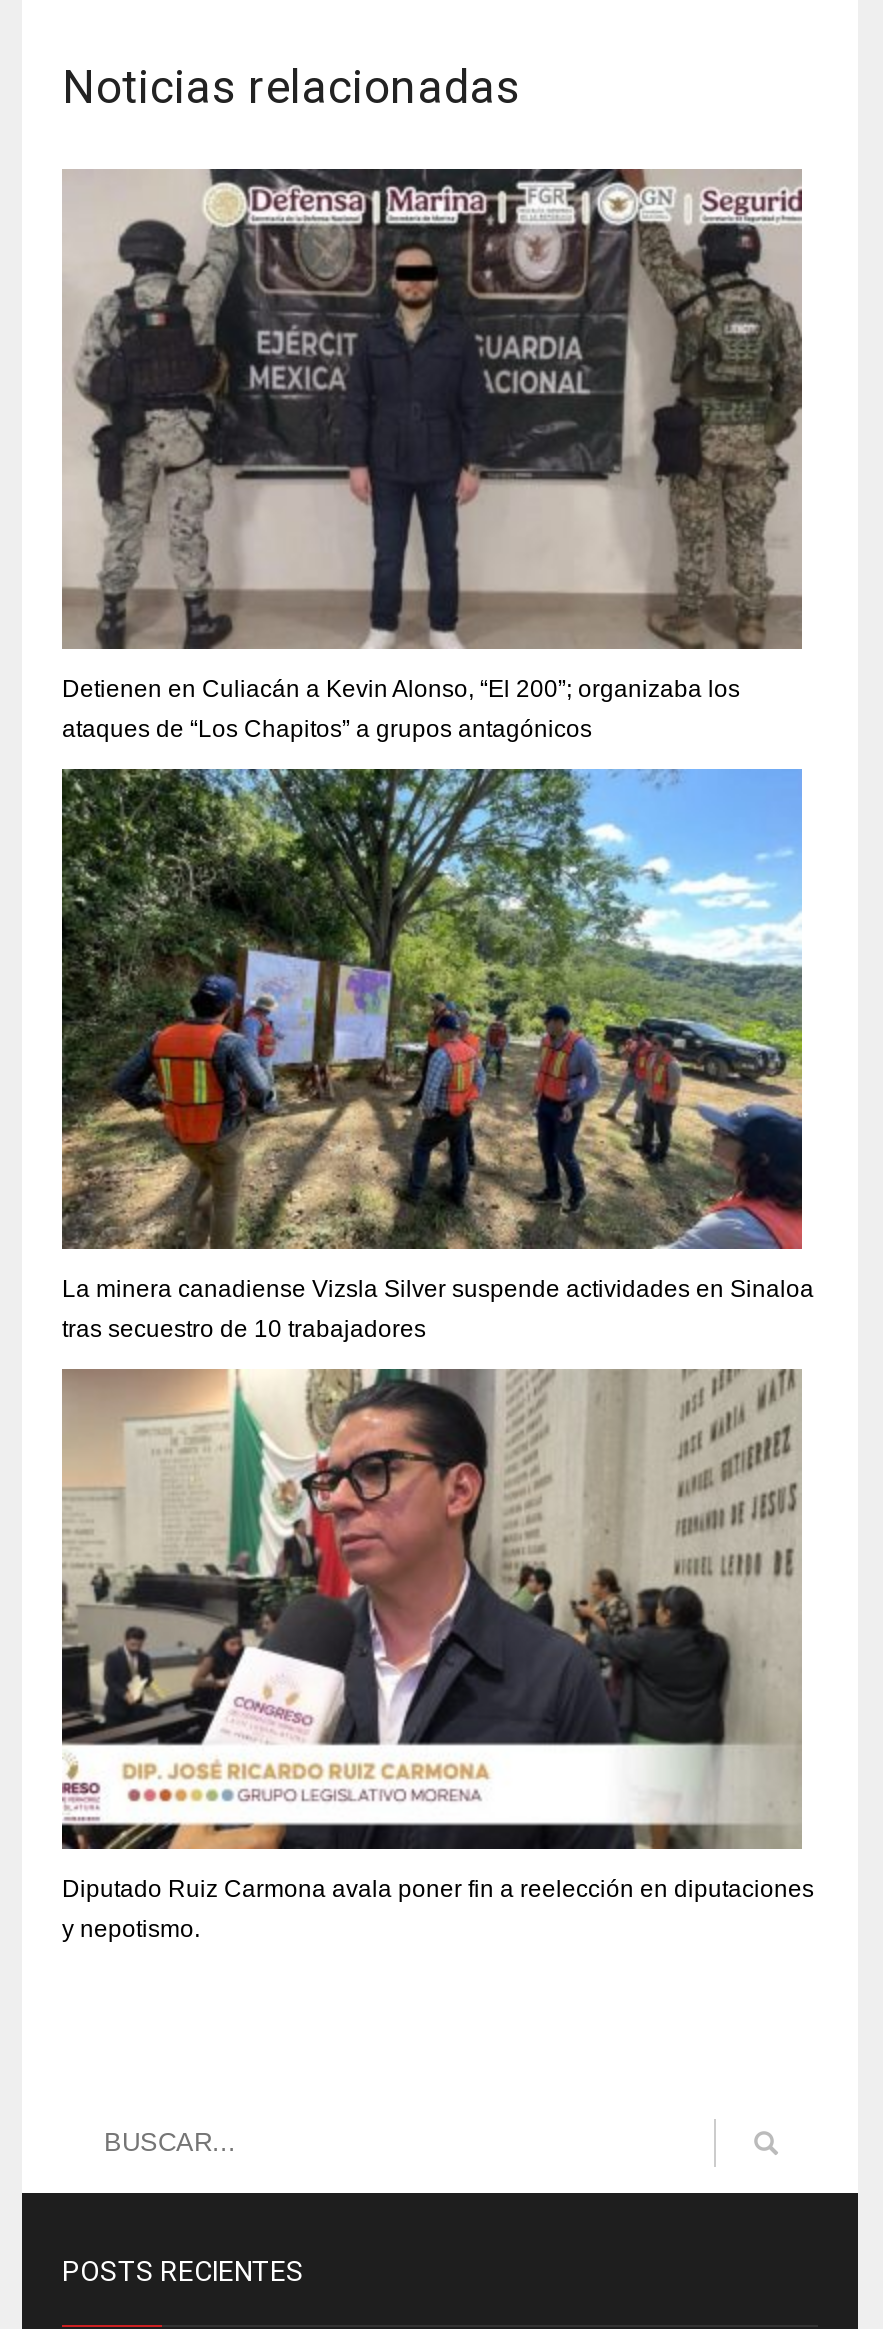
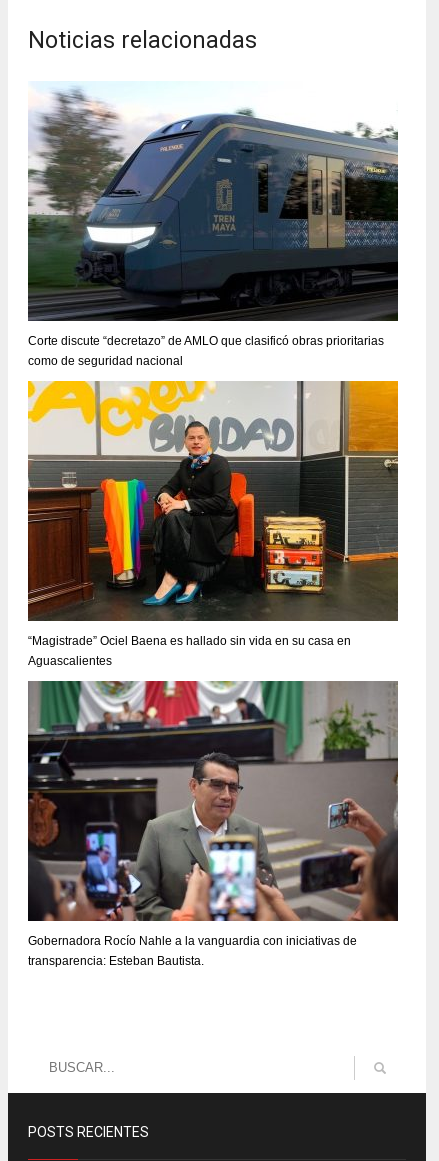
- [image]
- Detienen en Culiacán a Kevin Alonso, “El 200”; organizaba los
- ataques de “Los Chapitos” a grupos antagónicos
+ [image]
+ Corte discute “decretazo” de AMLO que clasificó obras prioritarias
+ como de seguridad nacional

- [image]
- La minera canadiense Vizsla Silver suspende actividades en Sinaloa
- tras secuestro de 10 trabajadores
+ [image]
+ “Magistrade” Ociel Baena es hallado sin vida en su casa en
+ Aguascalientes

- [image]
- Diputado Ruiz Carmona avala poner fin a reelección en diputaciones
- y nepotismo.
+ [image]
+ Gobernadora Rocío Nahle a la vanguardia con iniciativas de
+ transparencia: Esteban Bautista.
